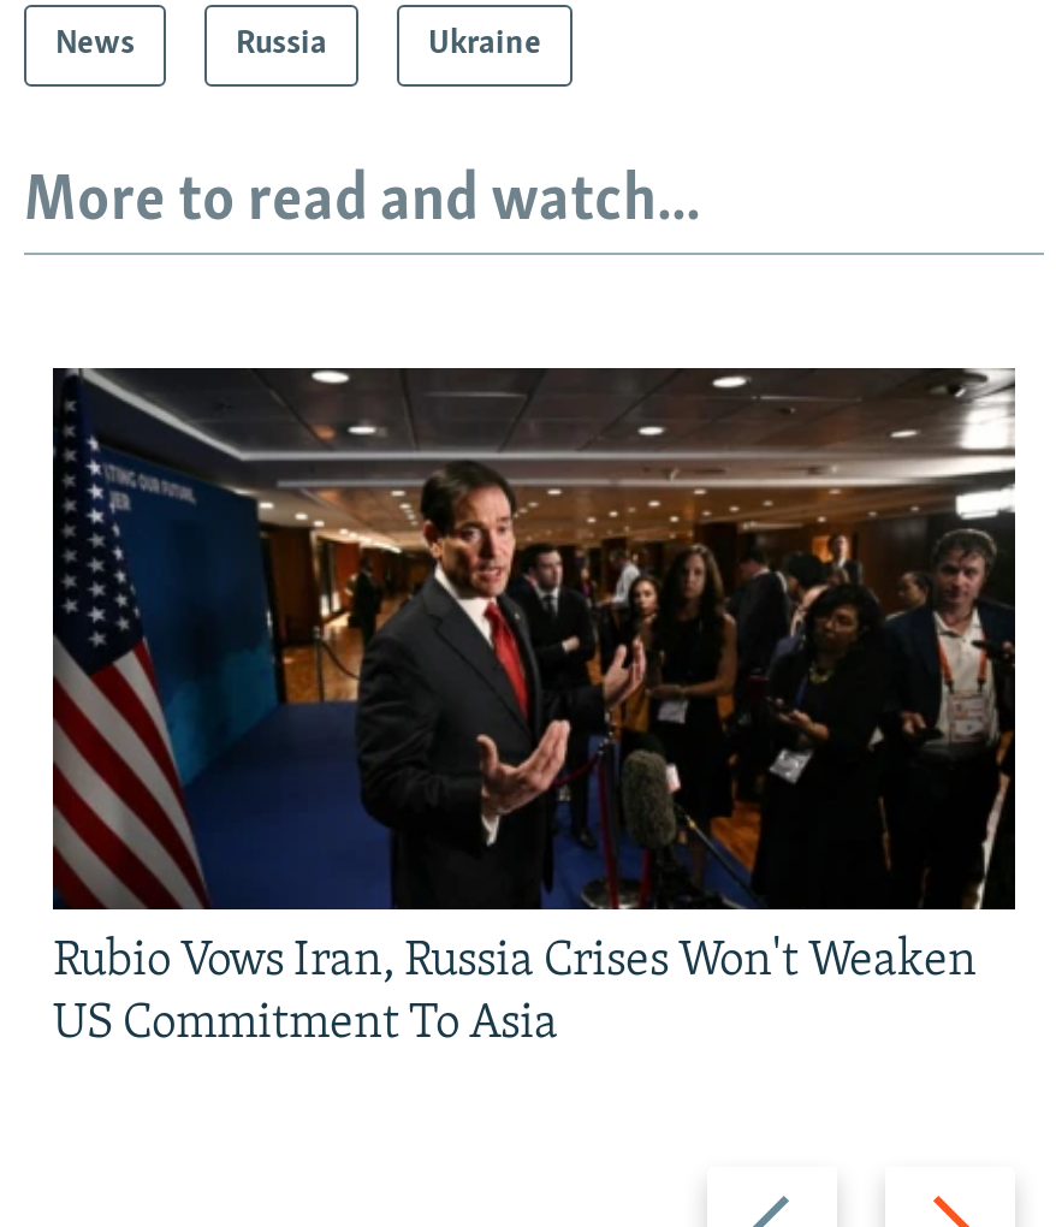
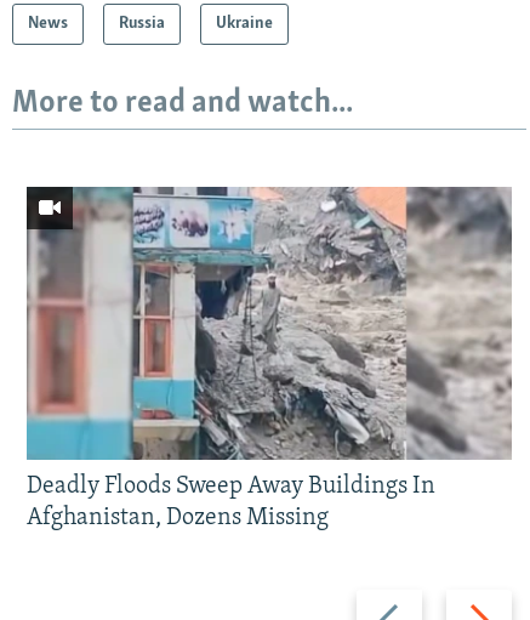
- [image]
- Rubio Vows Iran, Russia Crises Won't Weaken
- US Commitment To Asia
+ [image]
+ Deadly Floods Sweep Away Buildings In
+ Afghanistan, Dozens Missing
